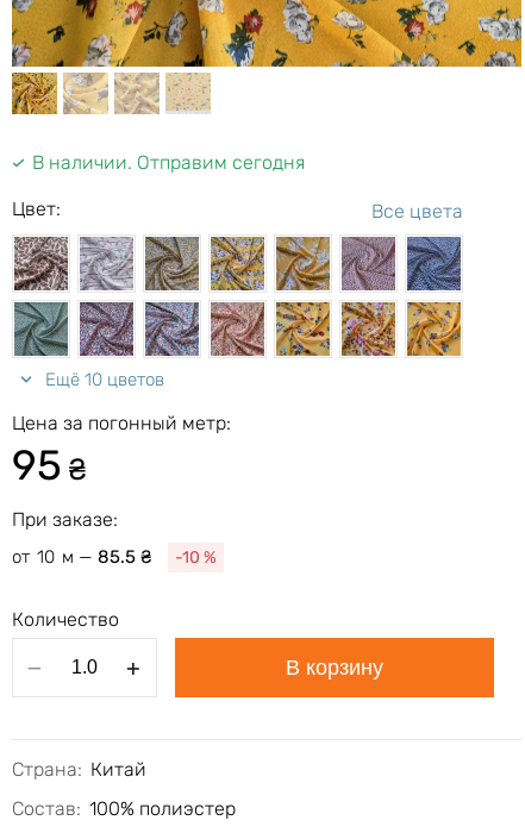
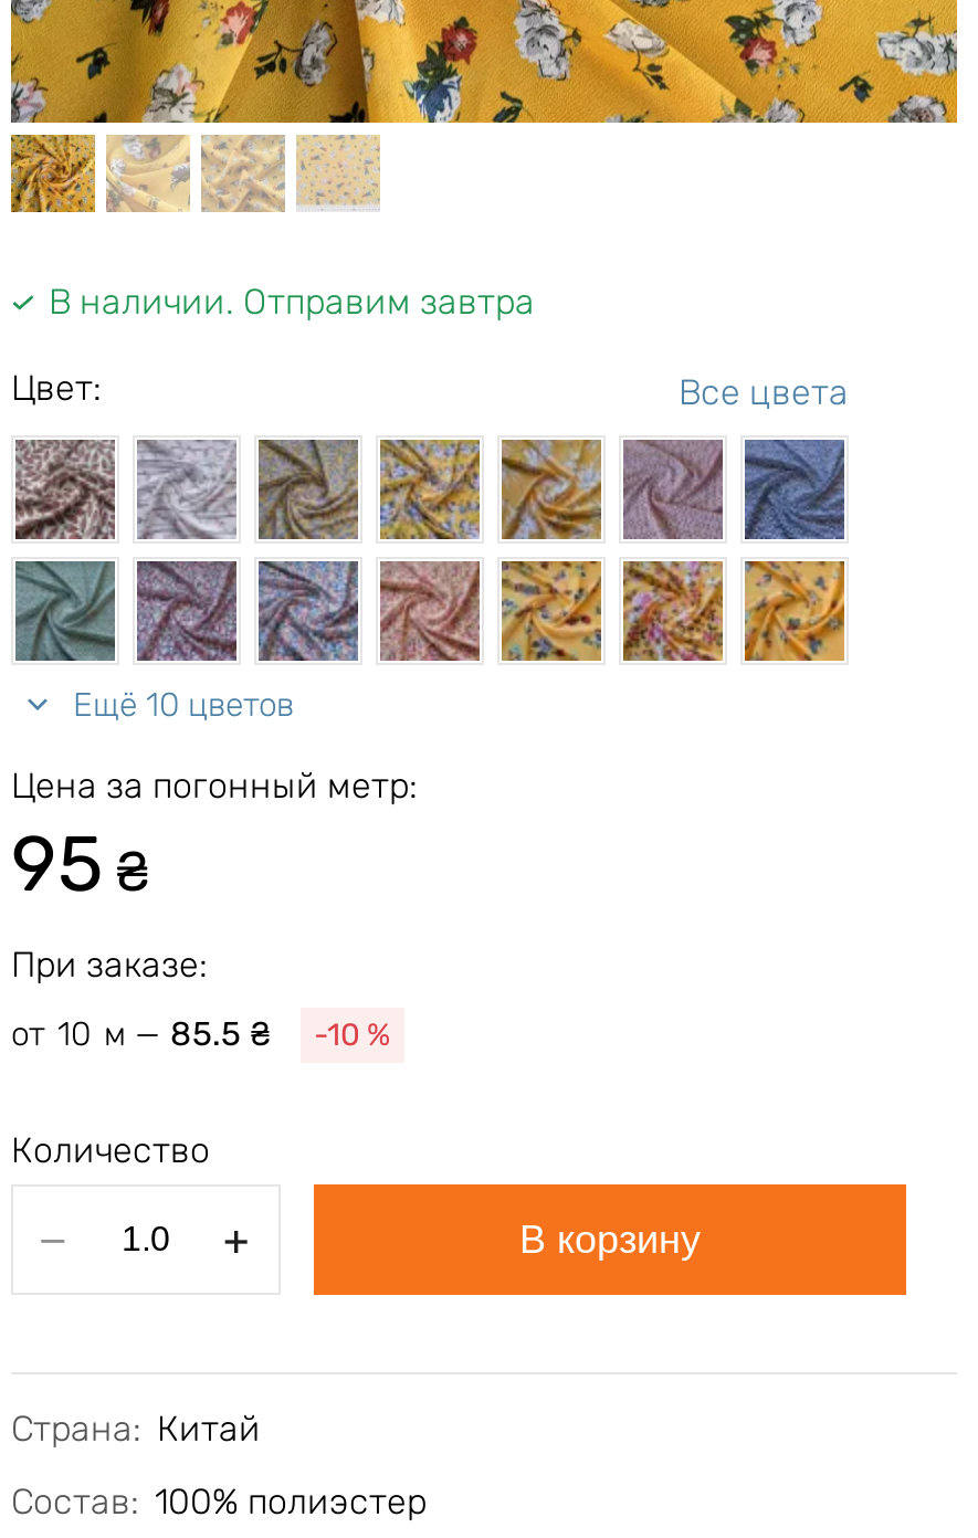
- В наличии. Отправим сегодня
+ В наличии. Отправим завтра
